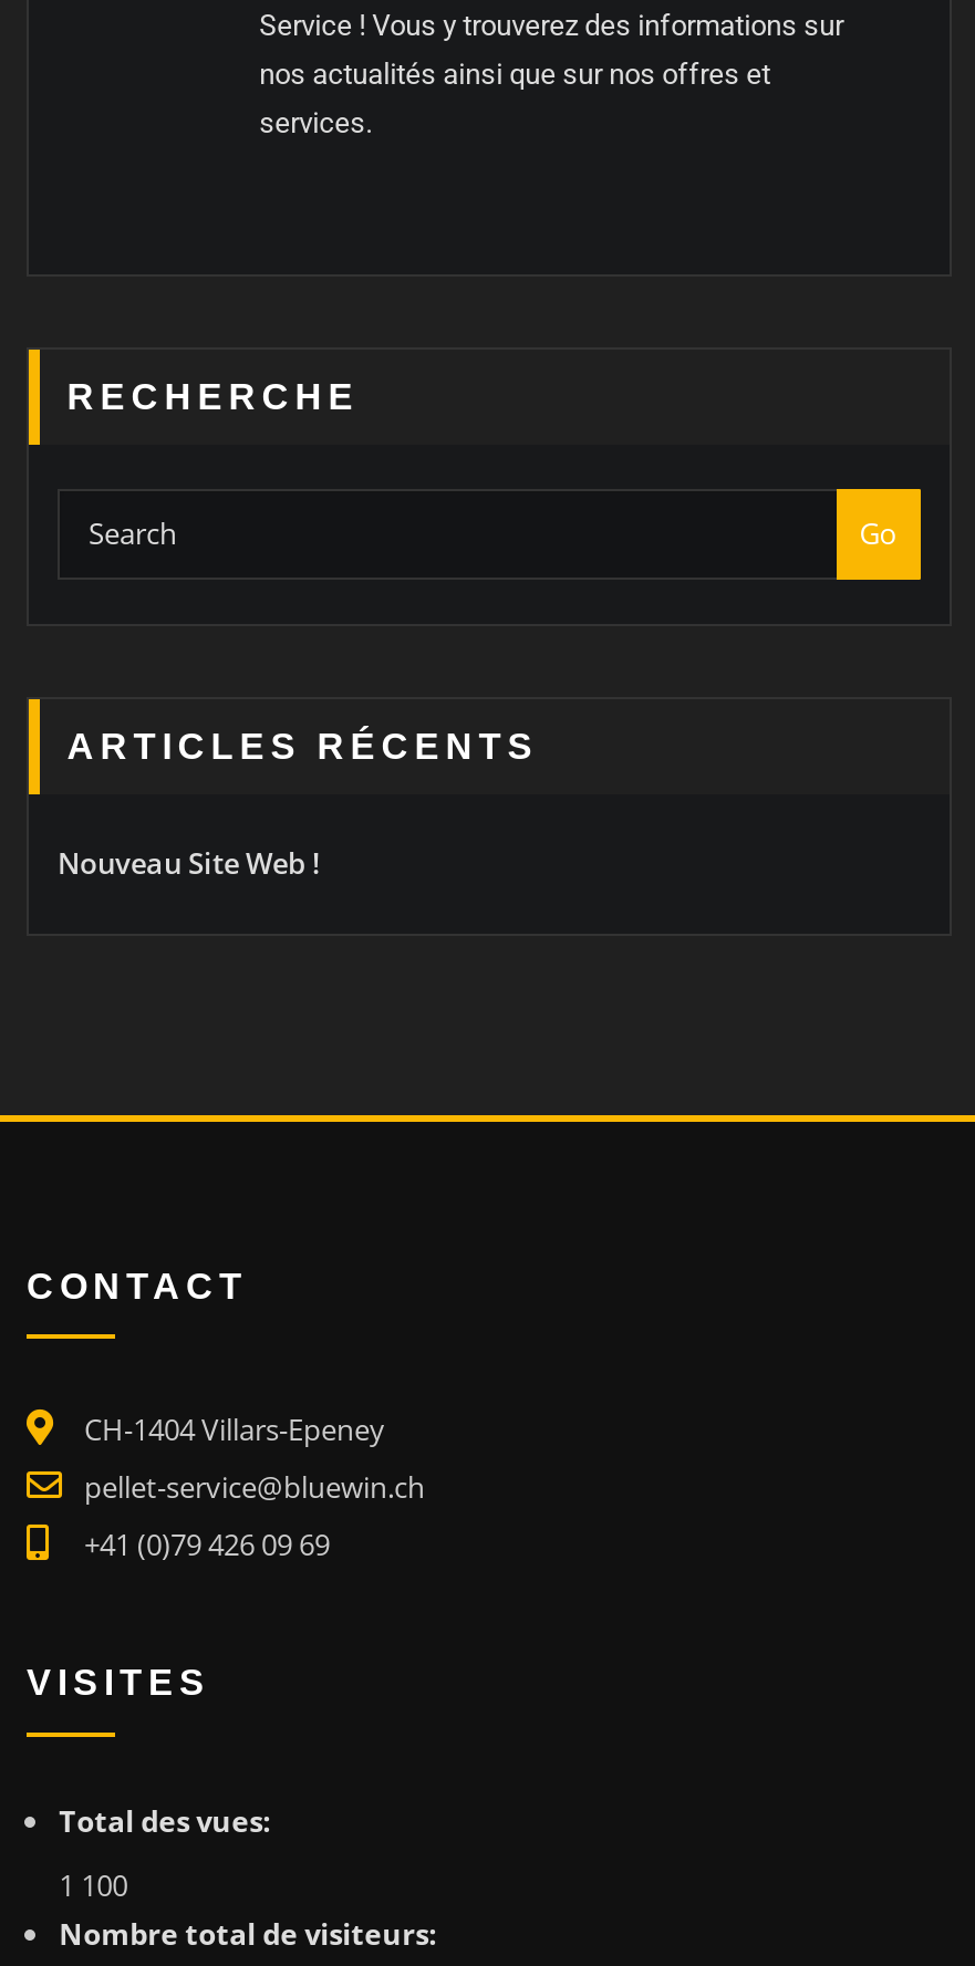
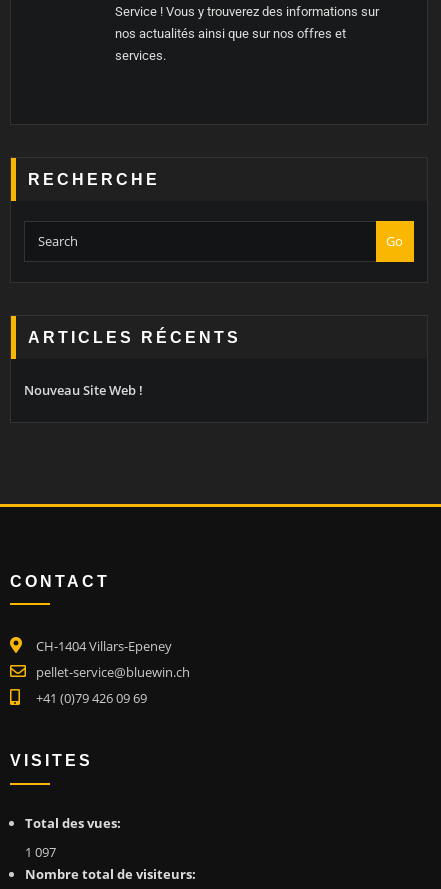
- 1 100
+ 1 097
